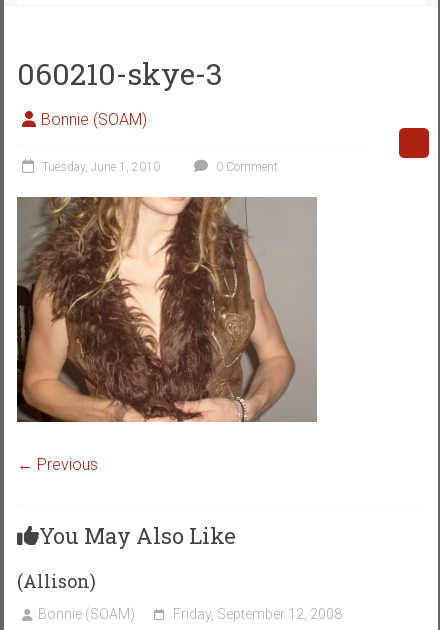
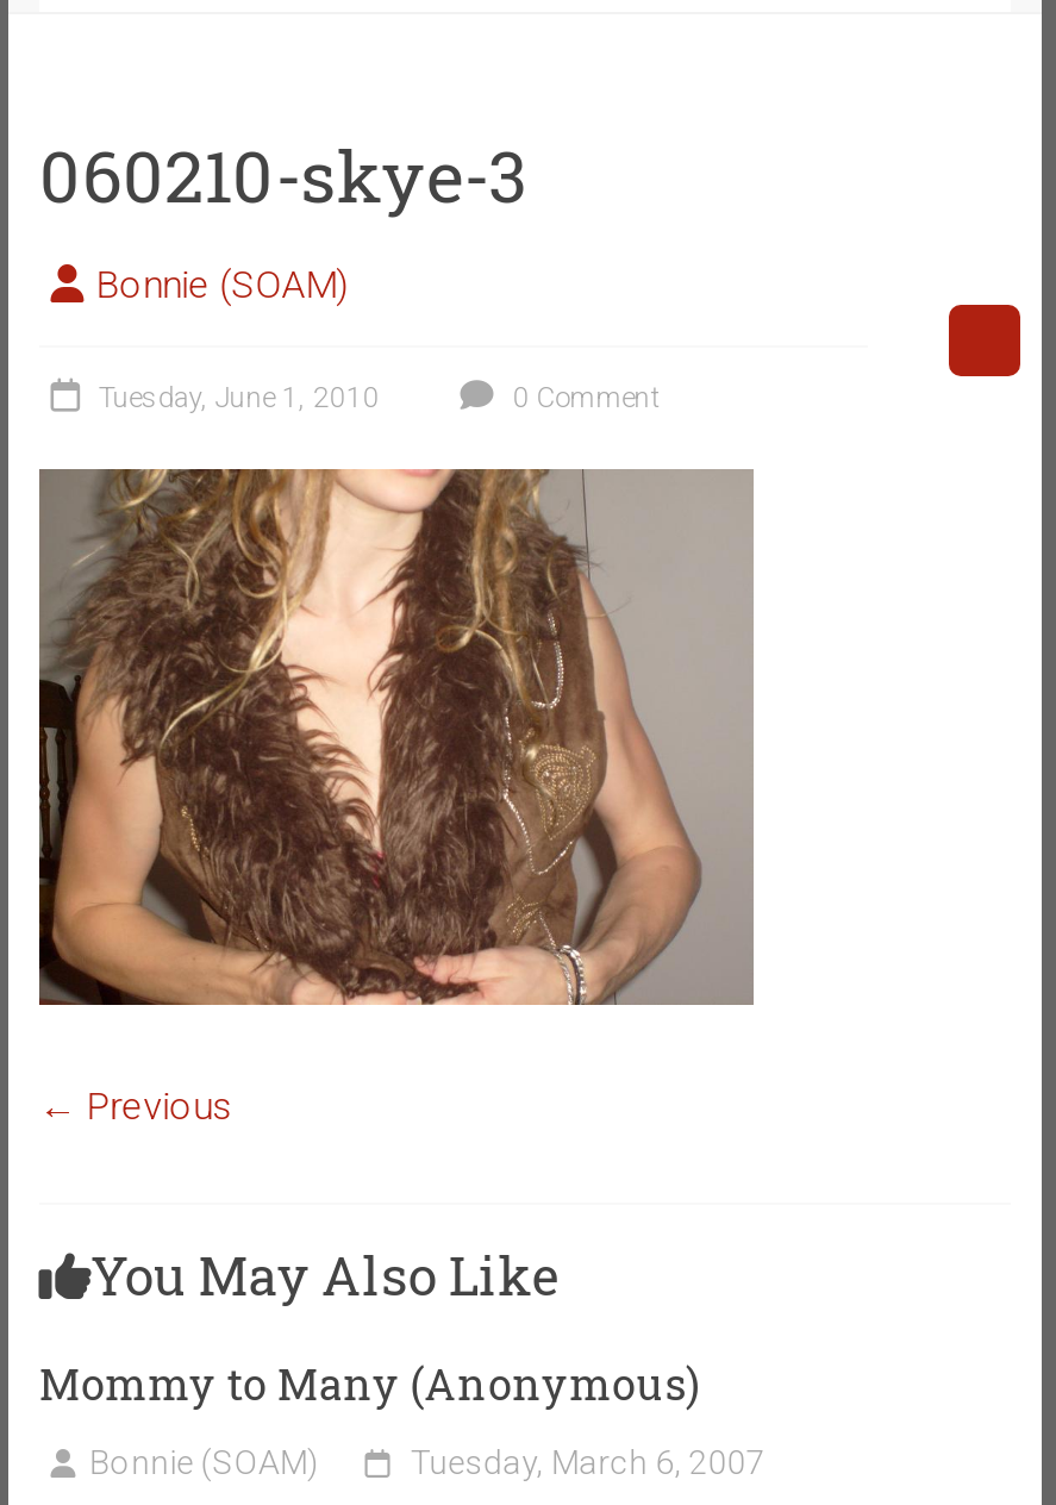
- (Allison)
+ Mommy to Many (Anonymous)

- Friday, September 12, 2008
+ Tuesday, March 6, 2007
